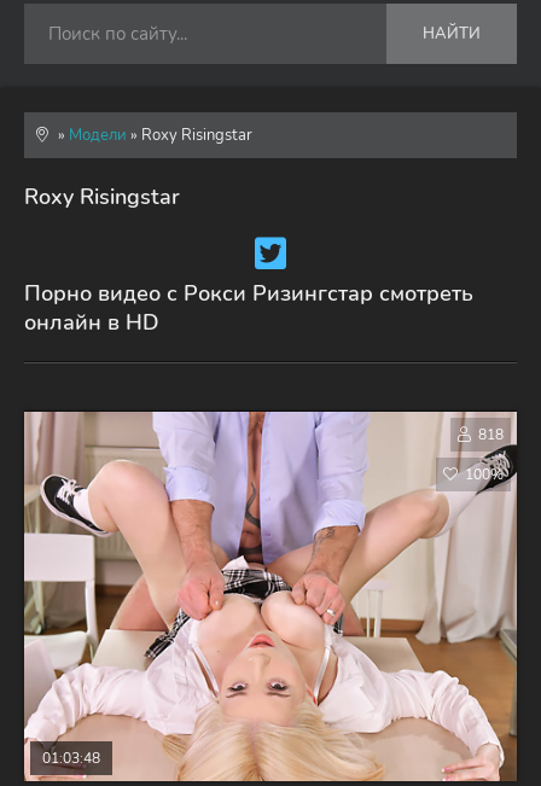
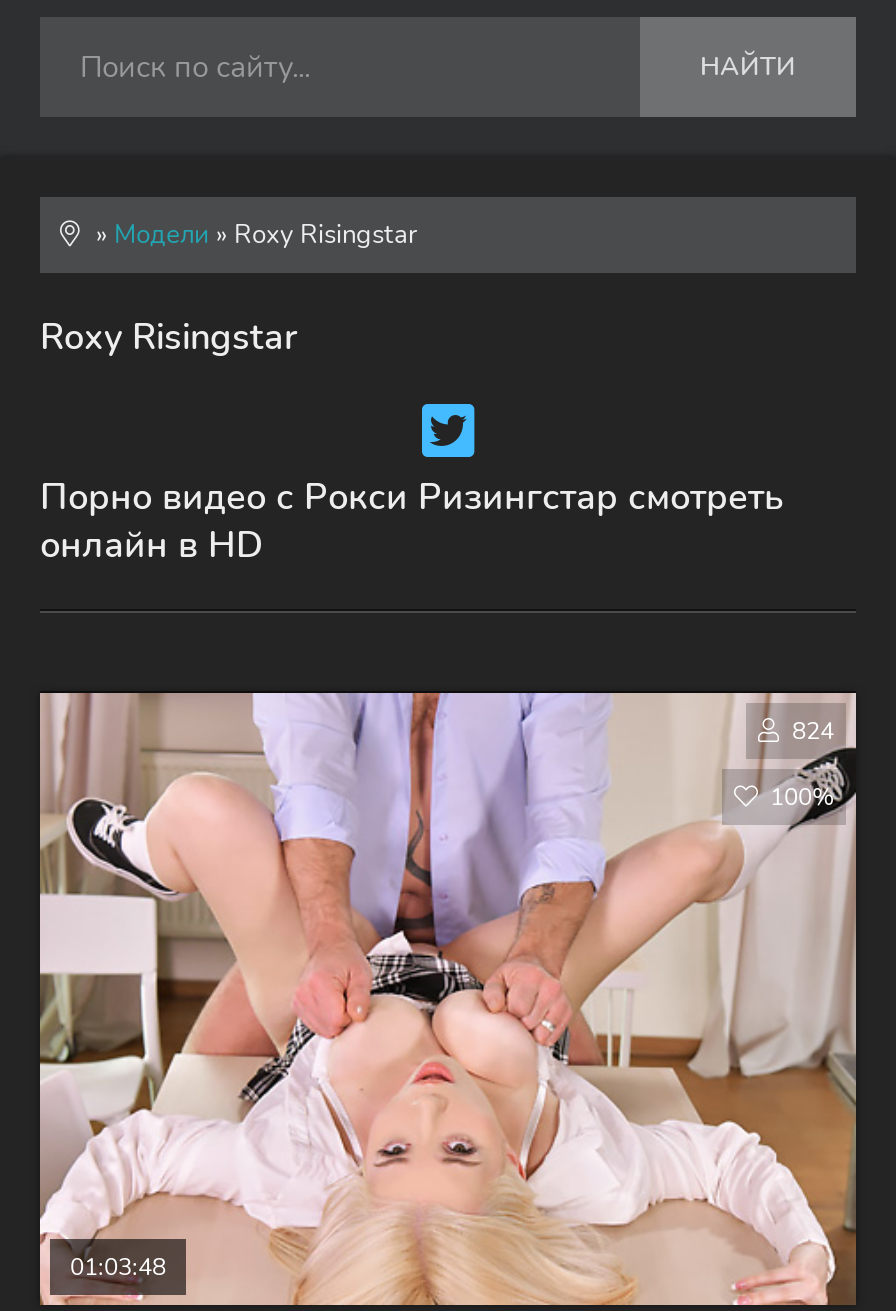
- 818
+ 824
